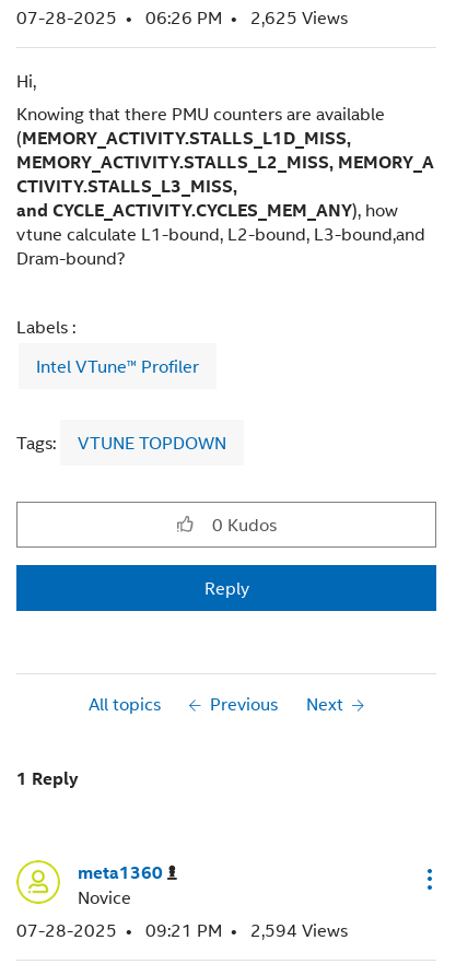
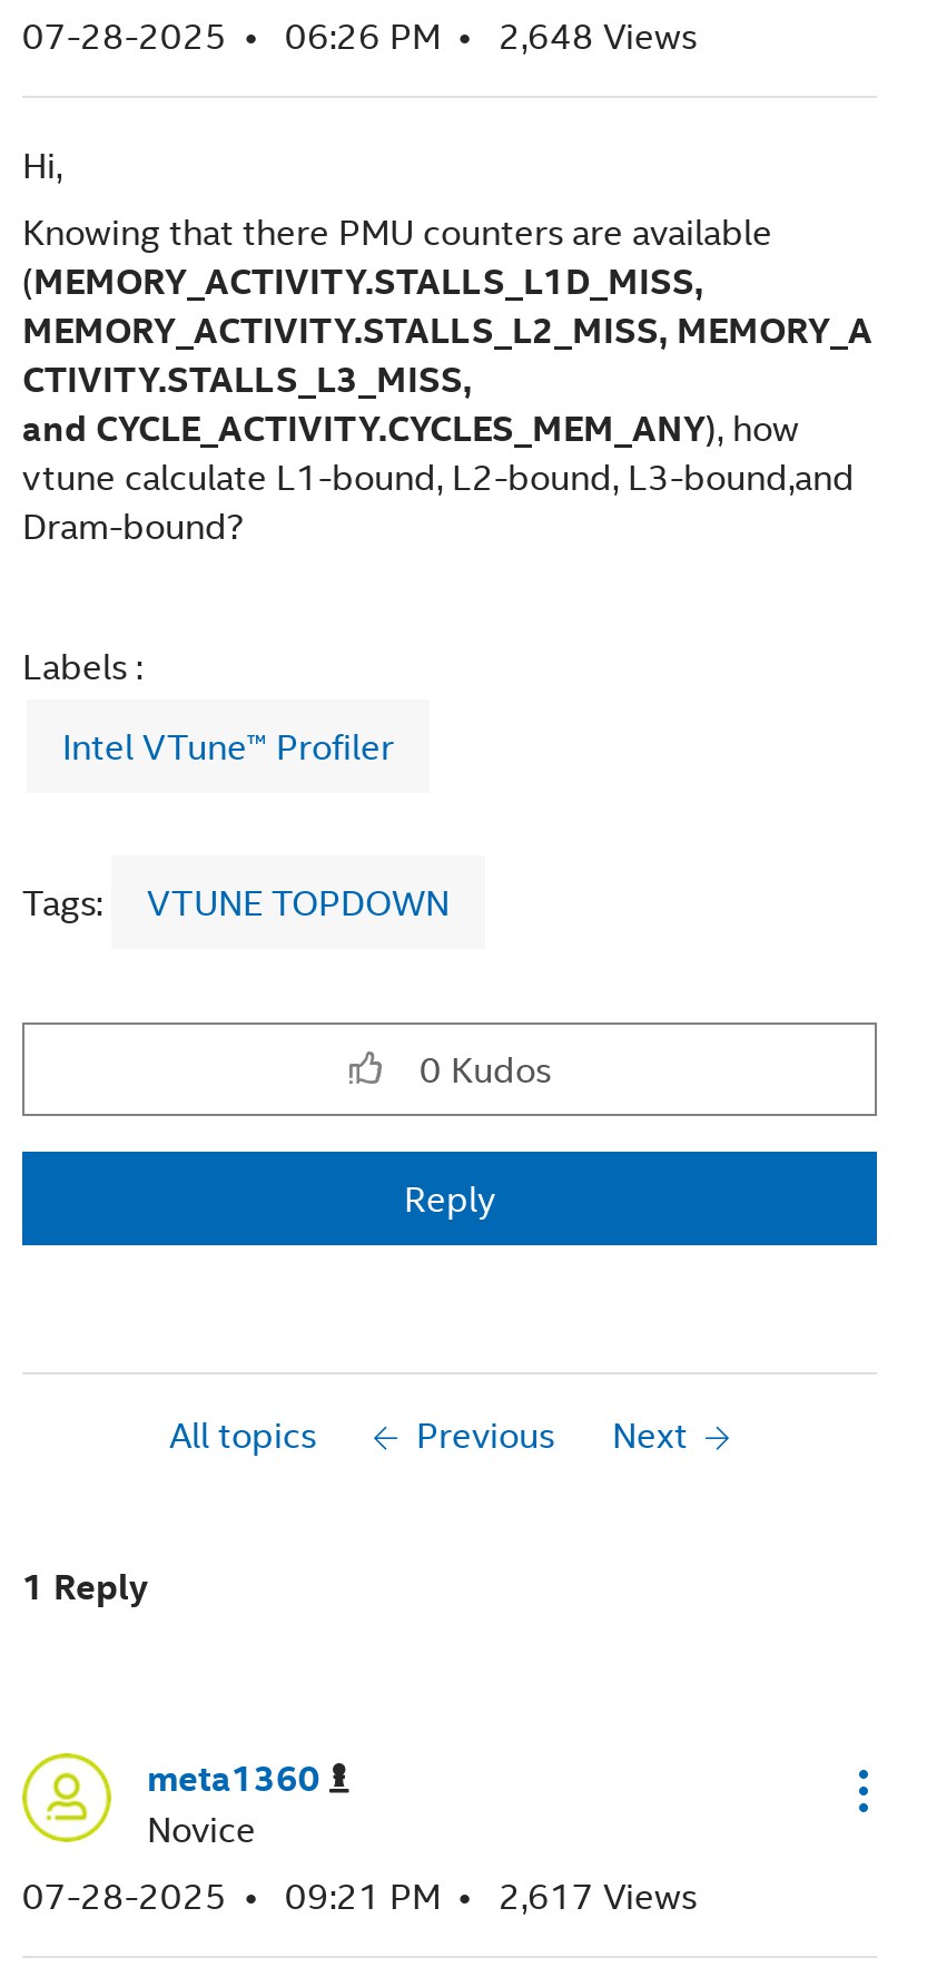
- 07-28-2025 06:26 PM 2,625 Views
+ 07-28-2025 06:26 PM 2,648 Views

- 07-28-2025 09:21 PM 2,594 Views
+ 07-28-2025 09:21 PM 2,617 Views
